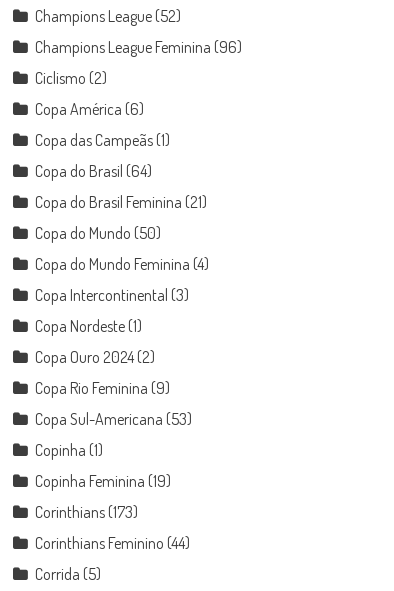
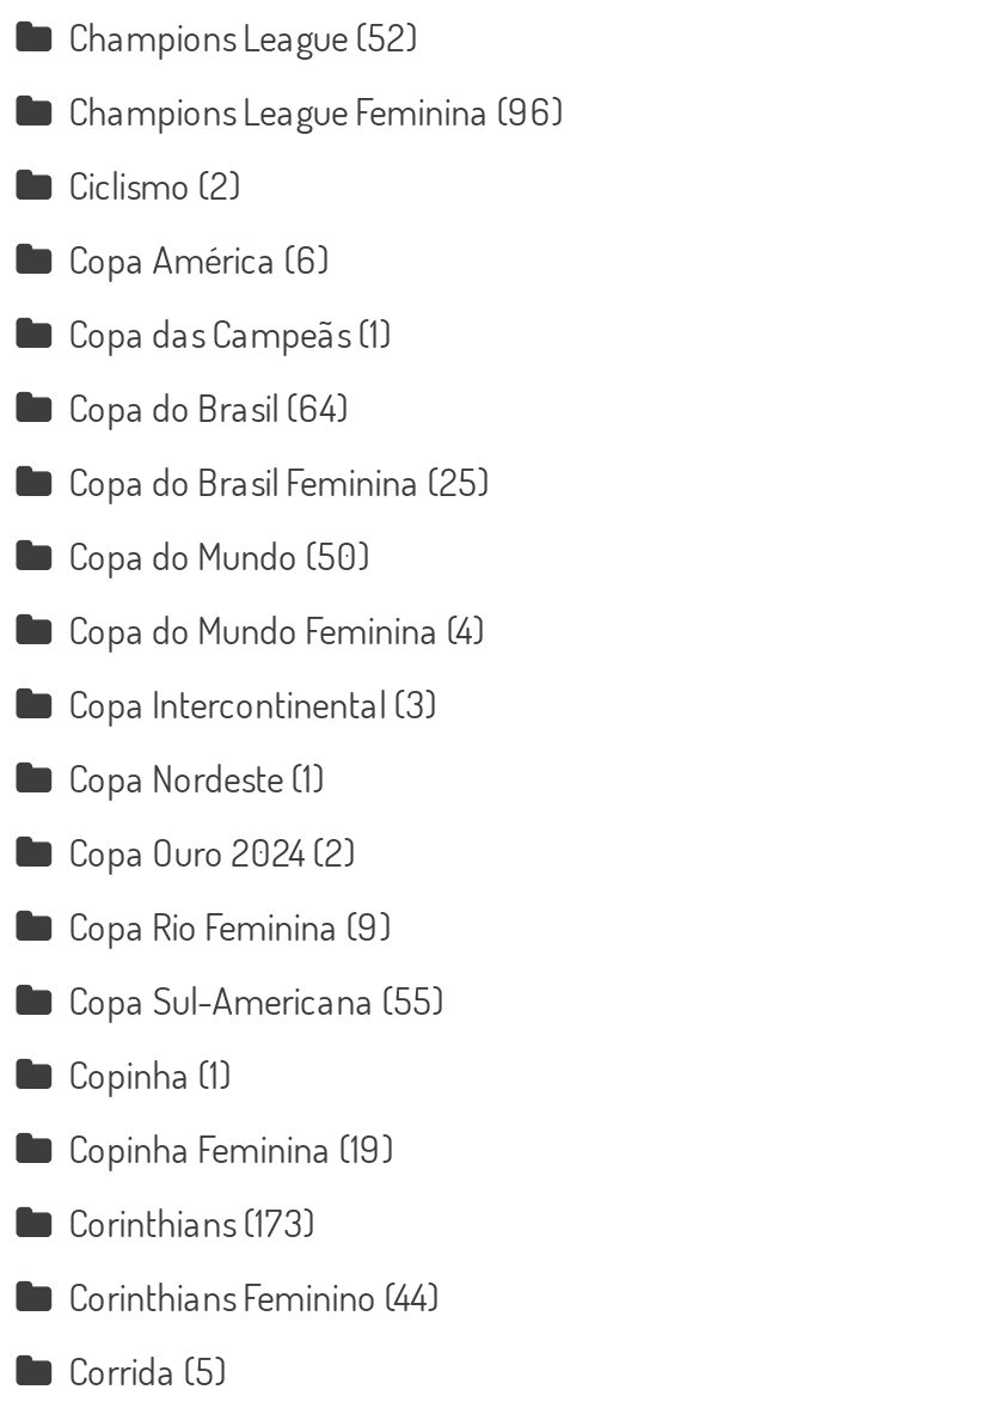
- Copa do Brasil Feminina (21)
+ Copa do Brasil Feminina (25)

- Copa Sul-Americana (53)
+ Copa Sul-Americana (55)
